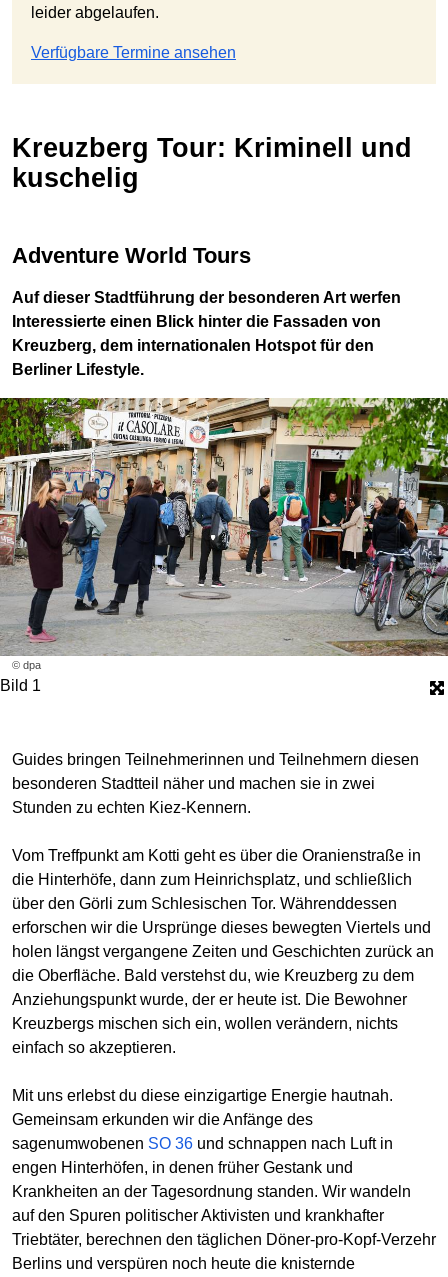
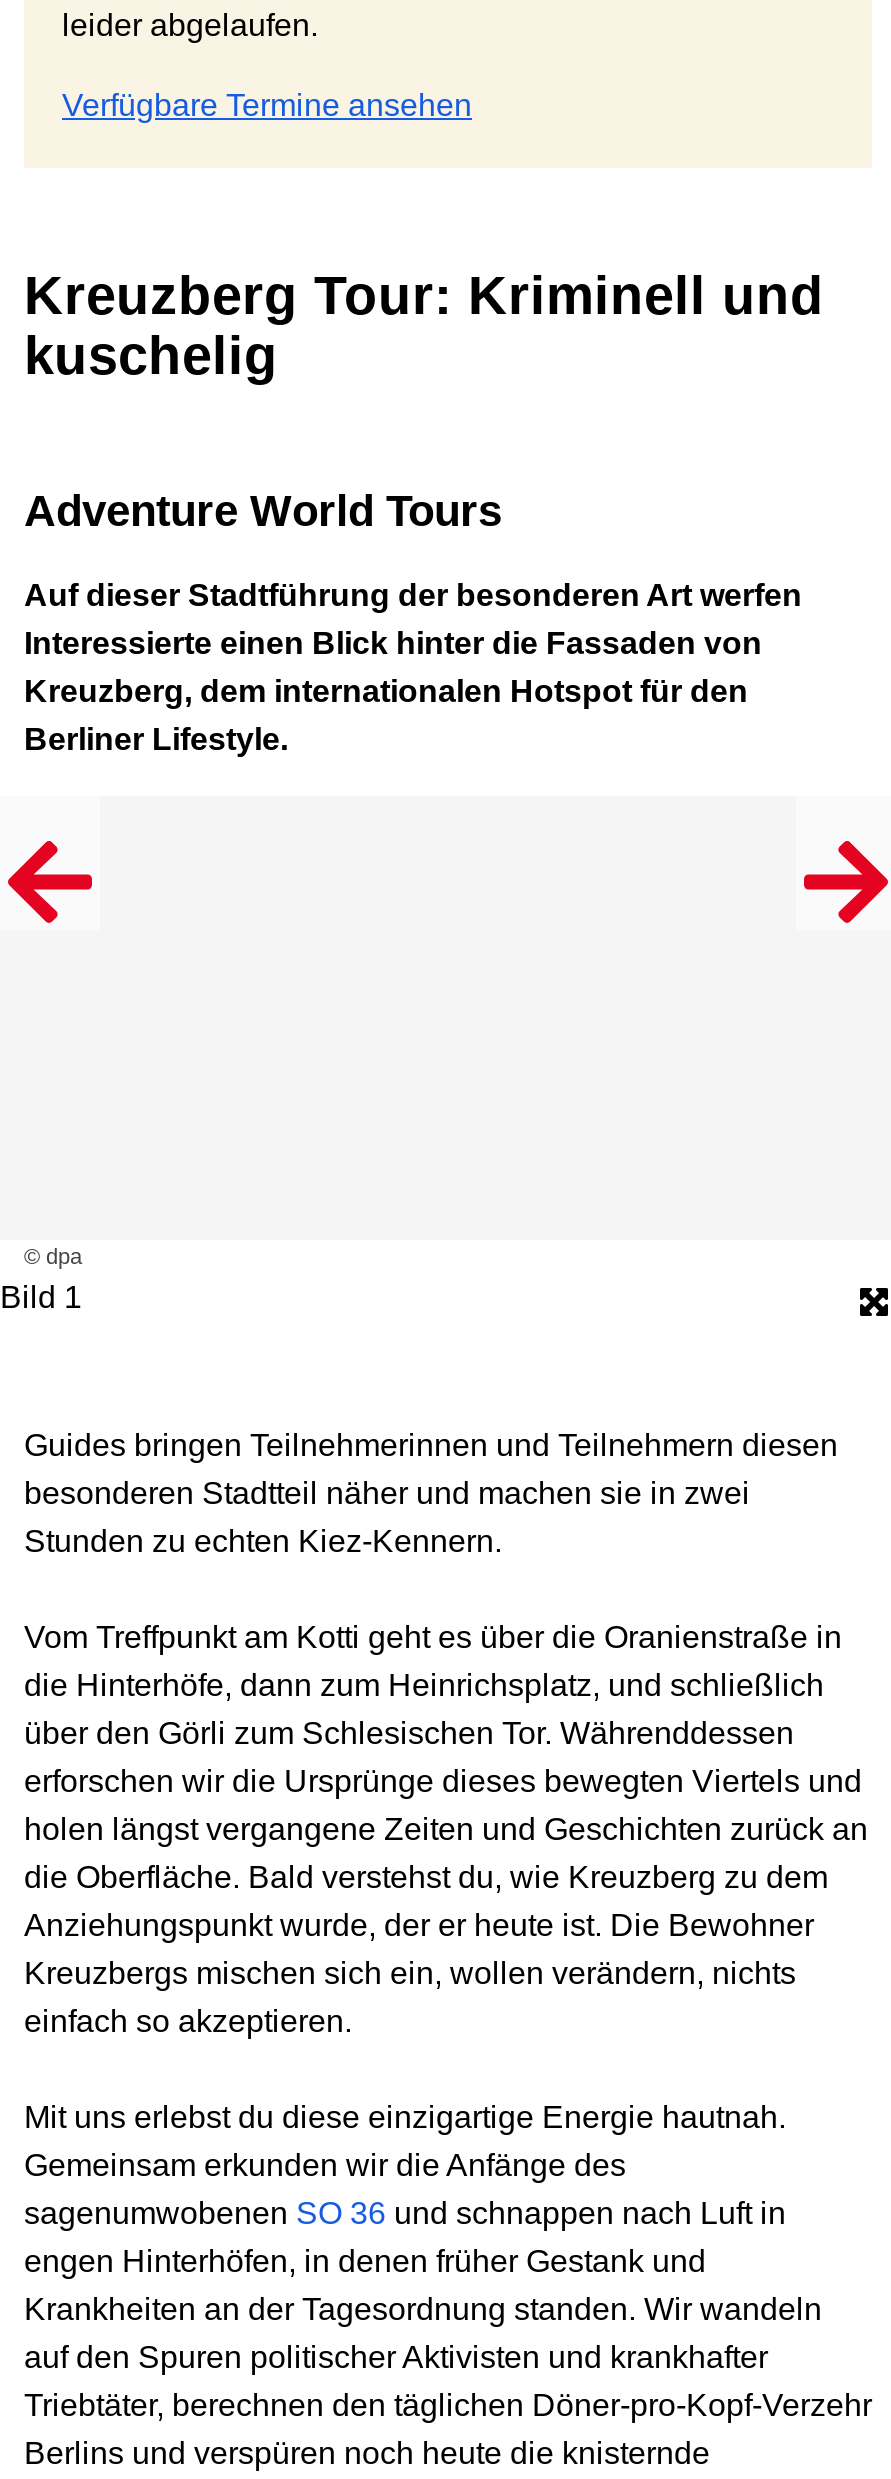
- [image]
